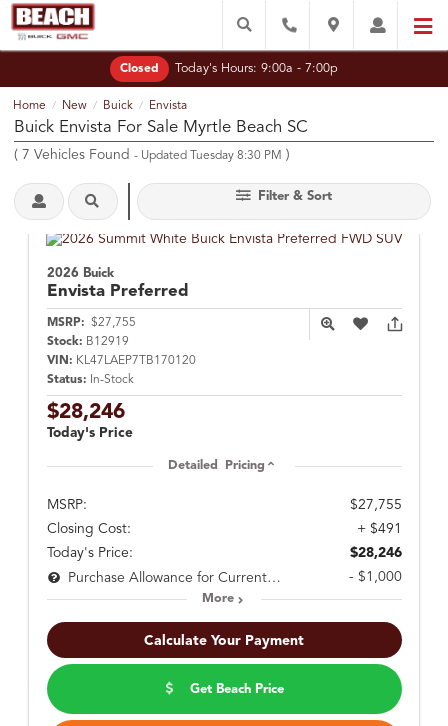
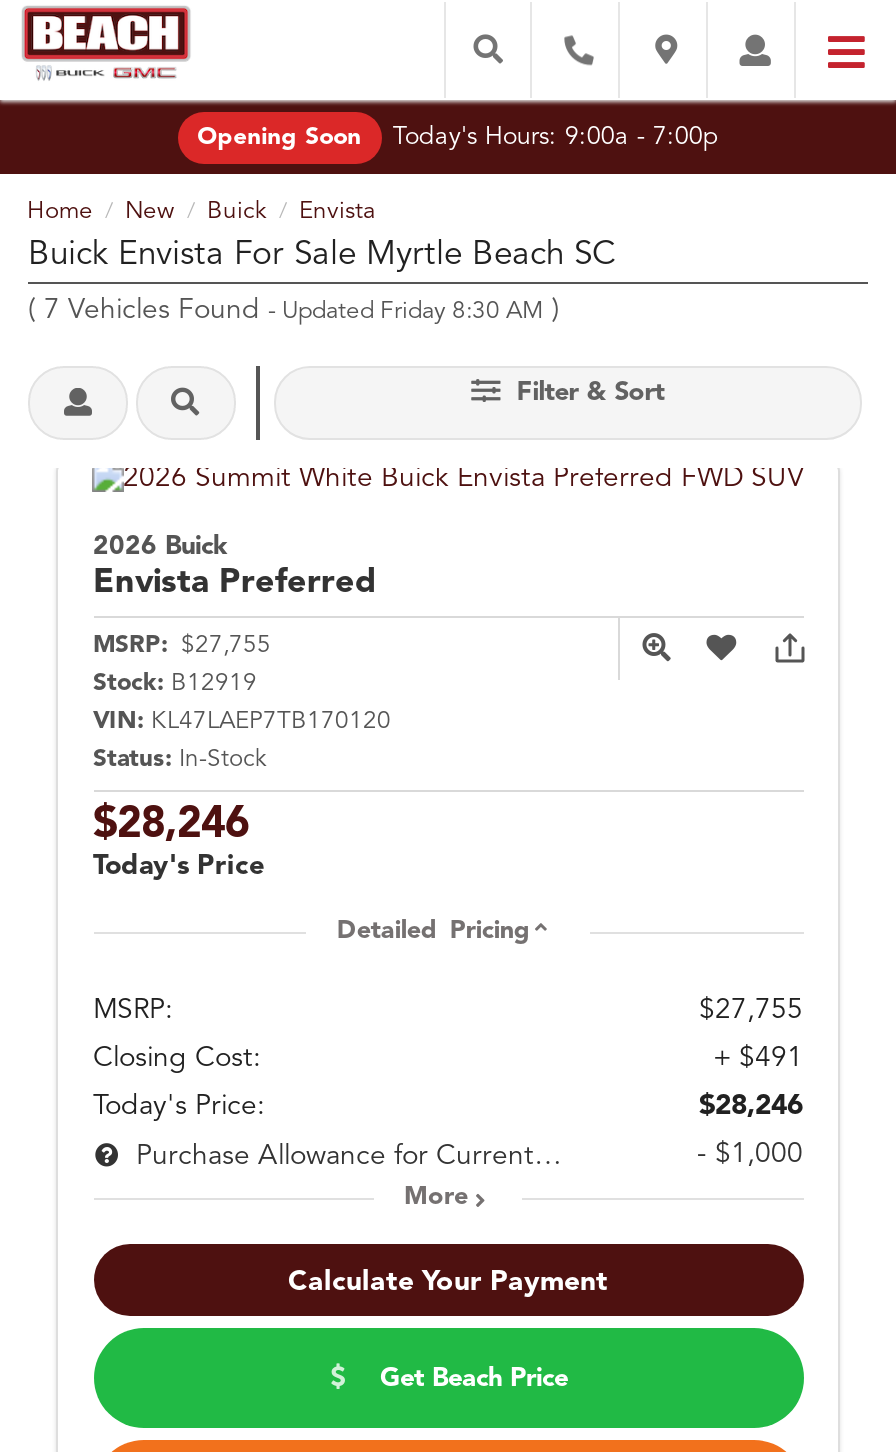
- Closed
+ Opening Soon

- (7 Vehicles Found - Updated Tuesday 8:30 PM)
+ (7 Vehicles Found - Updated Friday 8:30 AM)
